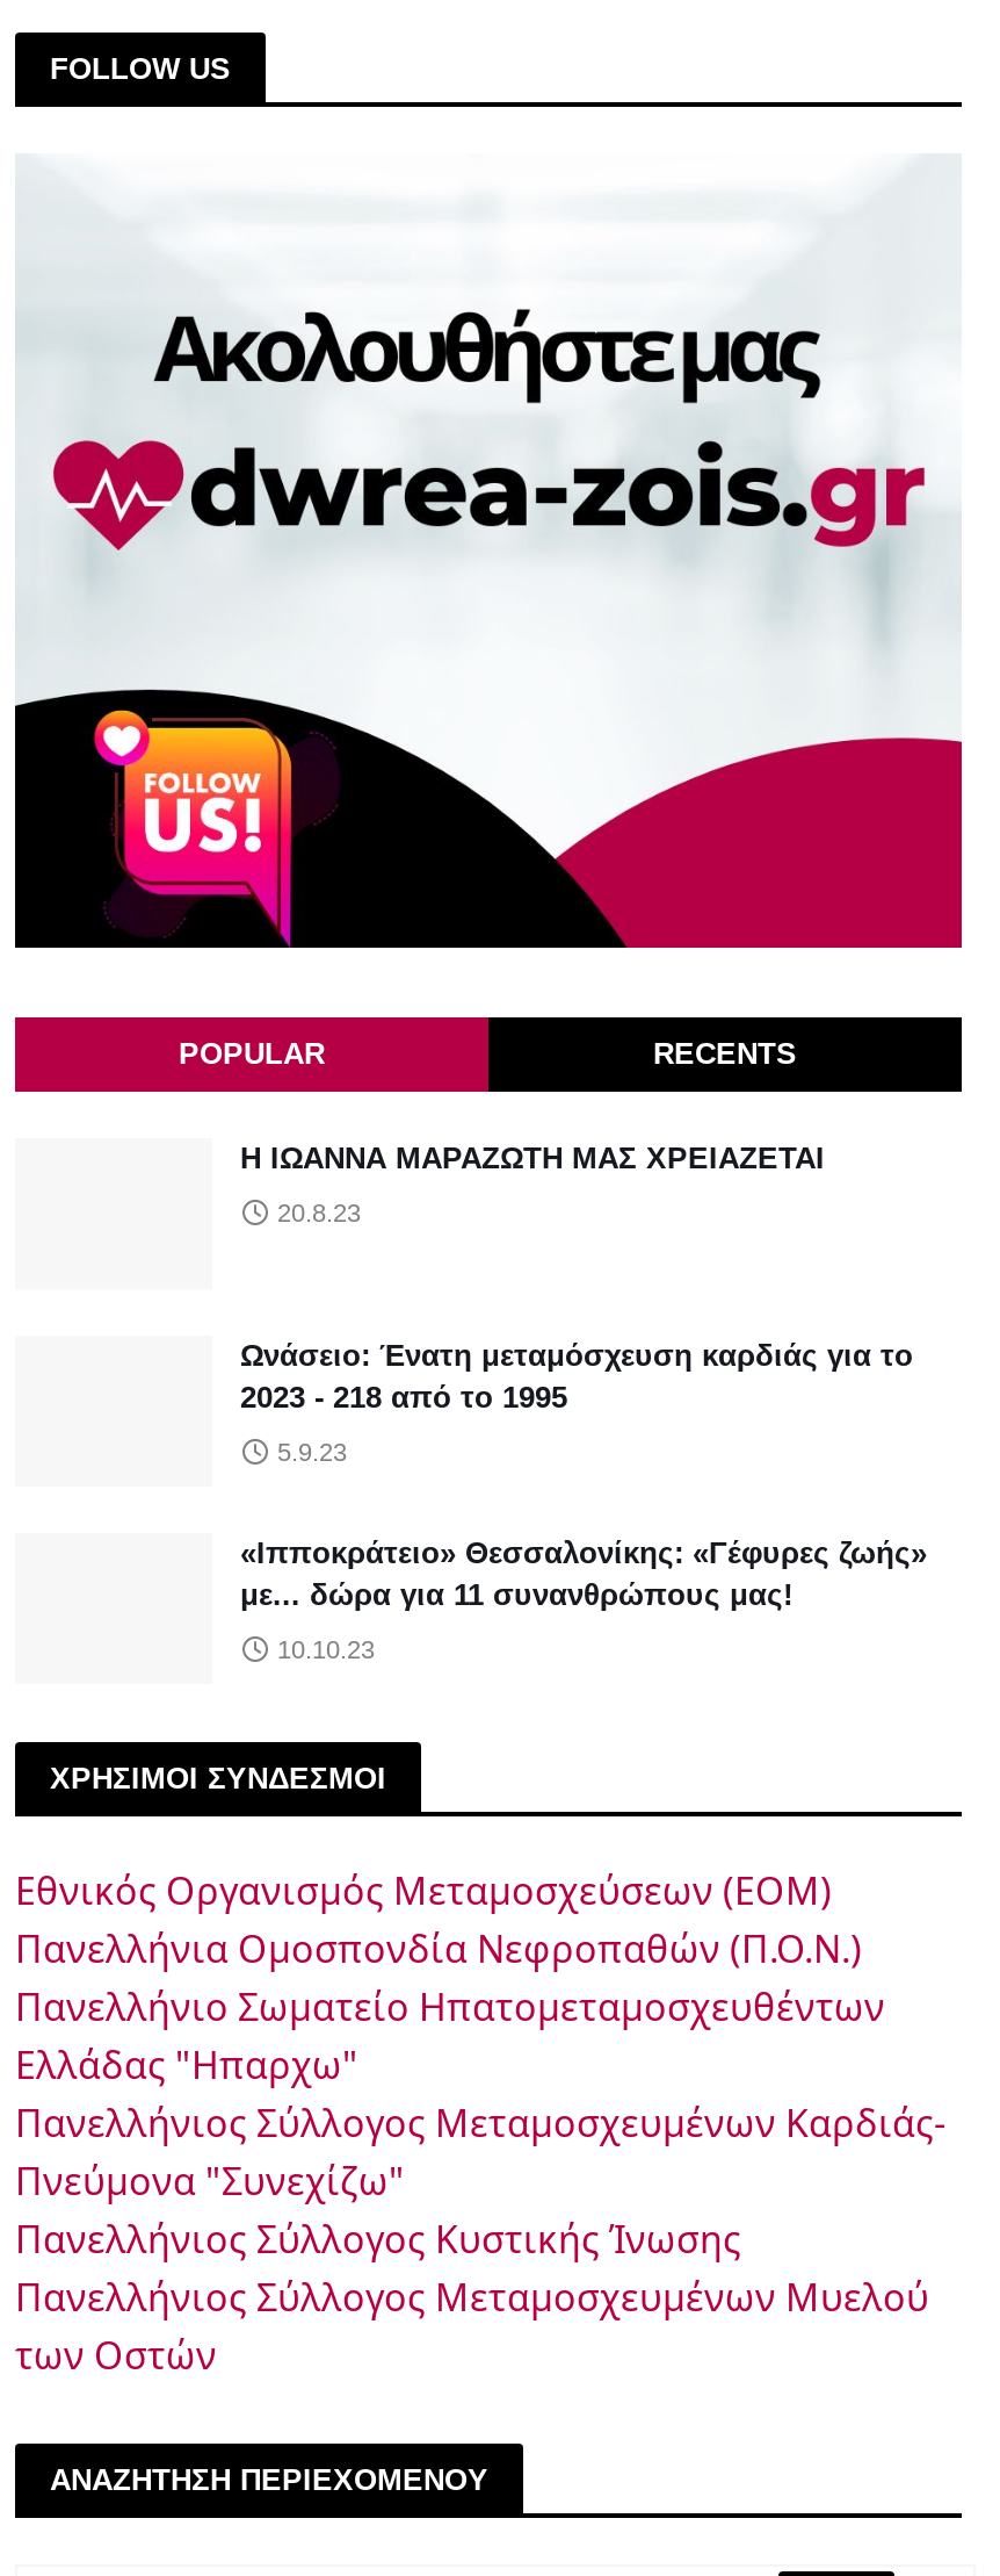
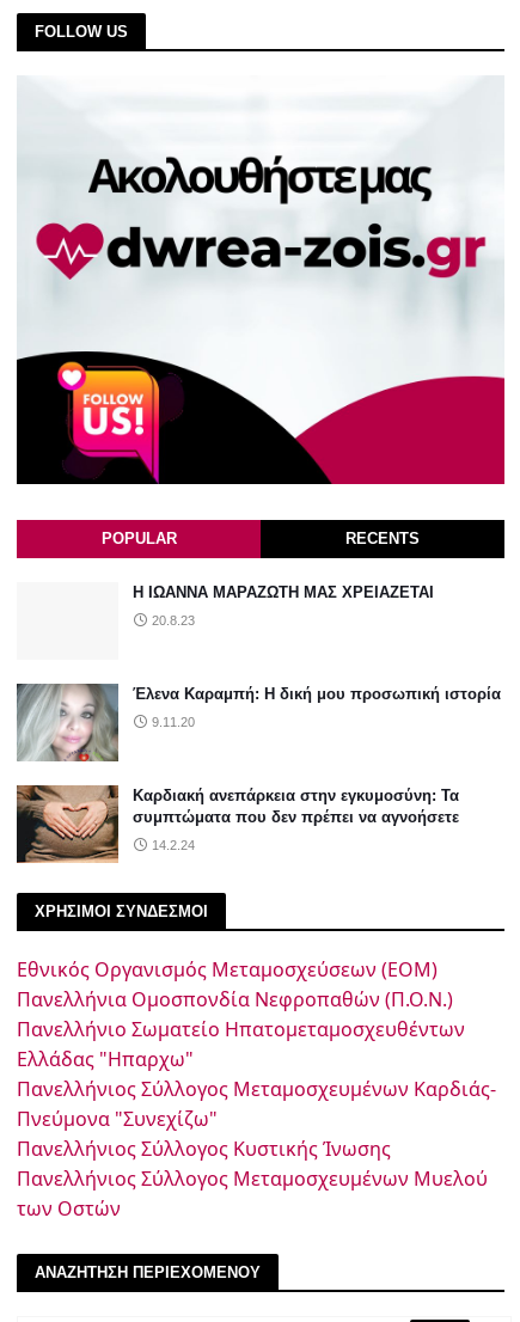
+ [image]

+ [image]

- Ωνάσειο: Ένατη μεταμόσχευση καρδιάς για το
- 2023 - 218 από το 1995
+ Έλενα Καραμπή: Η δική μου προσωπική ιστορία

- 5.9.23
+ 9.11.20

- «Ιπποκράτειο» Θεσσαλονίκης: «Γέφυρες ζωής»
- με... δώρα για 11 συνανθρώπους μας!
+ Καρδιακή ανεπάρκεια στην εγκυμοσύνη: Τα
+ συμπτώματα που δεν πρέπει να αγνοήσετε

- 10.10.23
+ 14.2.24
